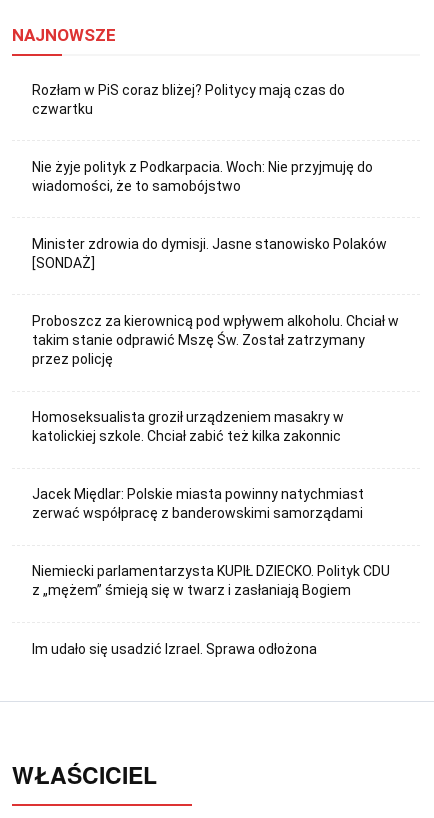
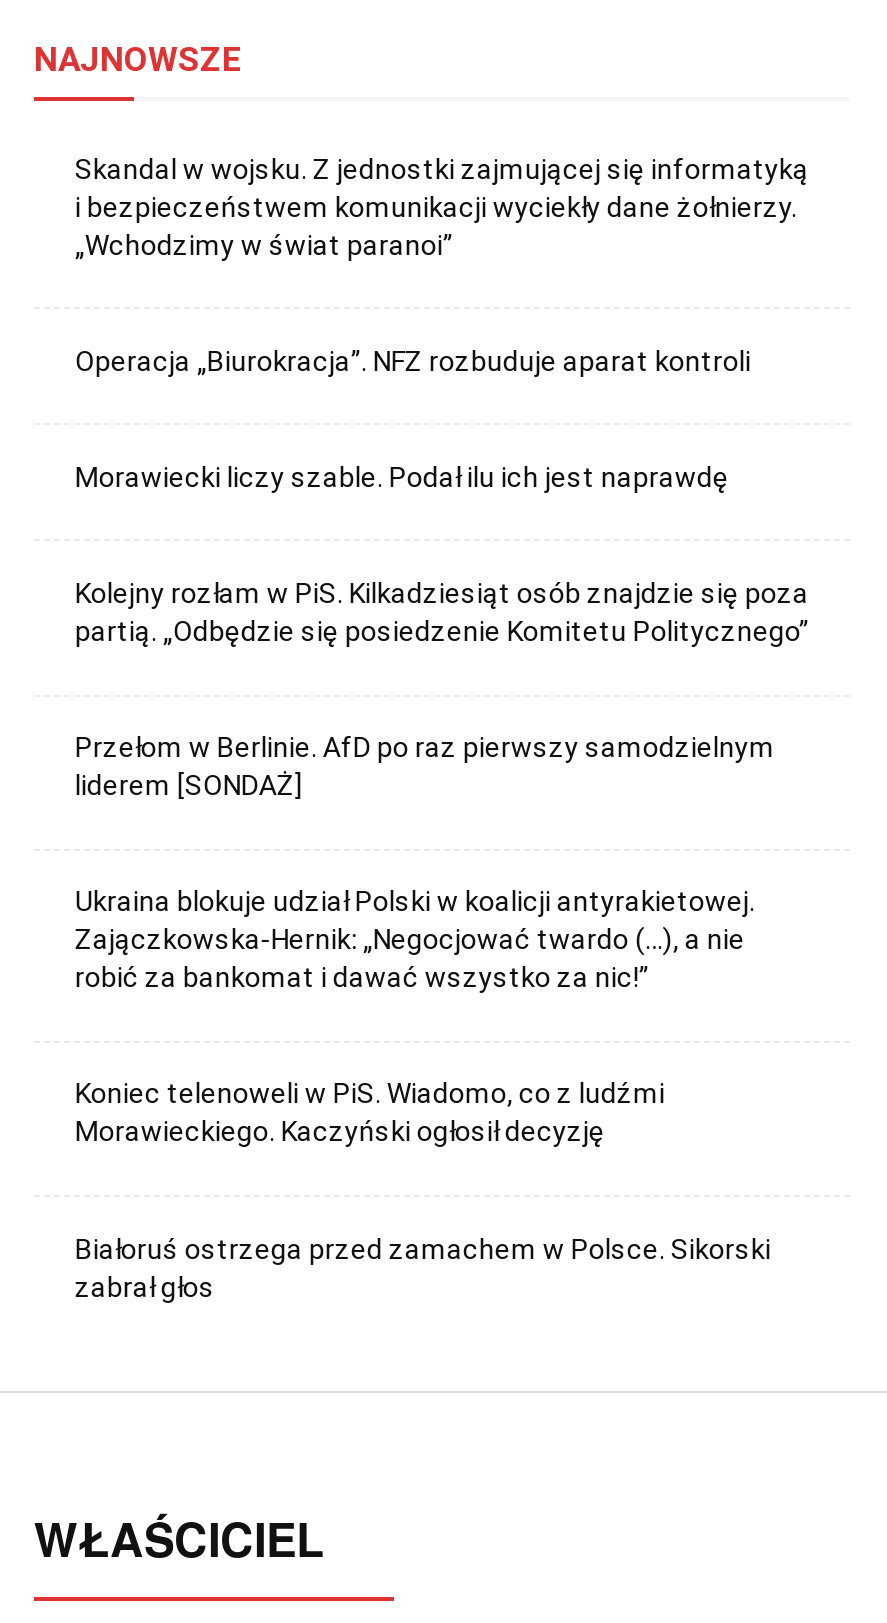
- Rozłam w PiS coraz bliżej? Politycy mają czas do
- czwartku
+ Skandal w wojsku. Z jednostki zajmującej się informatyką
+ i bezpieczeństwem komunikacji wyciekły dane żołnierzy.
+ „Wchodzimy w świat paranoi”

- Nie żyje polityk z Podkarpacia. Woch: Nie przyjmuję do
- wiadomości, że to samobójstwo
+ Operacja „Biurokracja”. NFZ rozbuduje aparat kontroli

- Minister zdrowia do dymisji. Jasne stanowisko Polaków
- [SONDAŻ]
+ Morawiecki liczy szable. Podał ilu ich jest naprawdę

- Proboszcz za kierownicą pod wpływem alkoholu. Chciał w
- takim stanie odprawić Mszę Św. Został zatrzymany
- przez policję
+ Kolejny rozłam w PiS. Kilkadziesiąt osób znajdzie się poza
+ partią. „Odbędzie się posiedzenie Komitetu Politycznego”

- Homoseksualista groził urządzeniem masakry w
- katolickiej szkole. Chciał zabić też kilka zakonnic
+ Przełom w Berlinie. AfD po raz pierwszy samodzielnym
+ liderem [SONDAŻ]

- Jacek Międlar: Polskie miasta powinny natychmiast
- zerwać współpracę z banderowskimi samorządami
+ Ukraina blokuje udział Polski w koalicji antyrakietowej.
+ Zajączkowska-Hernik: „Negocjować twardo (…), a nie
+ robić za bankomat i dawać wszystko za nic!”

- Niemiecki parlamentarzysta KUPIŁ DZIECKO. Polityk CDU
- z „mężem” śmieją się w twarz i zasłaniają Bogiem
+ Koniec telenoweli w PiS. Wiadomo, co z ludźmi
+ Morawieckiego. Kaczyński ogłosił decyzję

- Im udało się usadzić Izrael. Sprawa odłożona
+ Białoruś ostrzega przed zamachem w Polsce. Sikorski
+ zabrał głos
